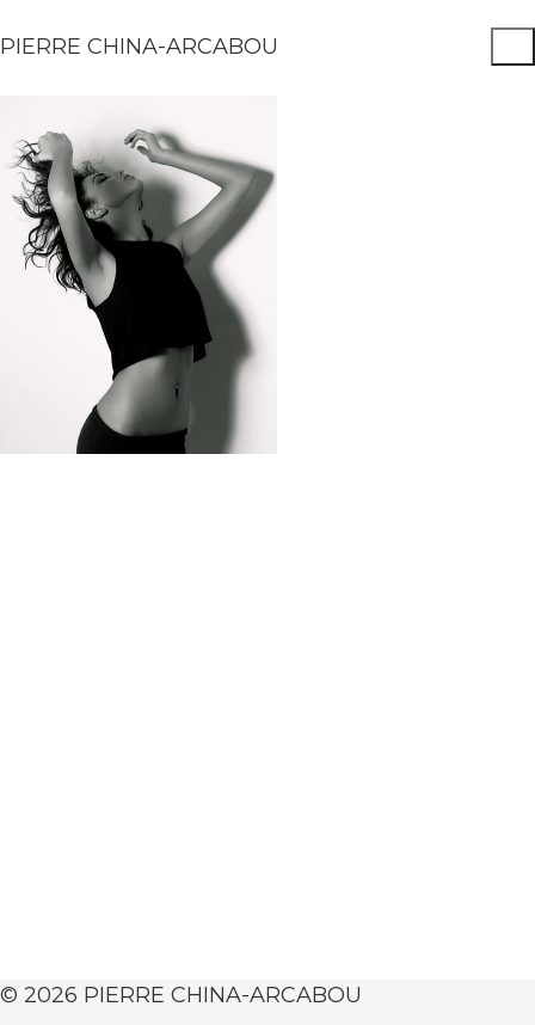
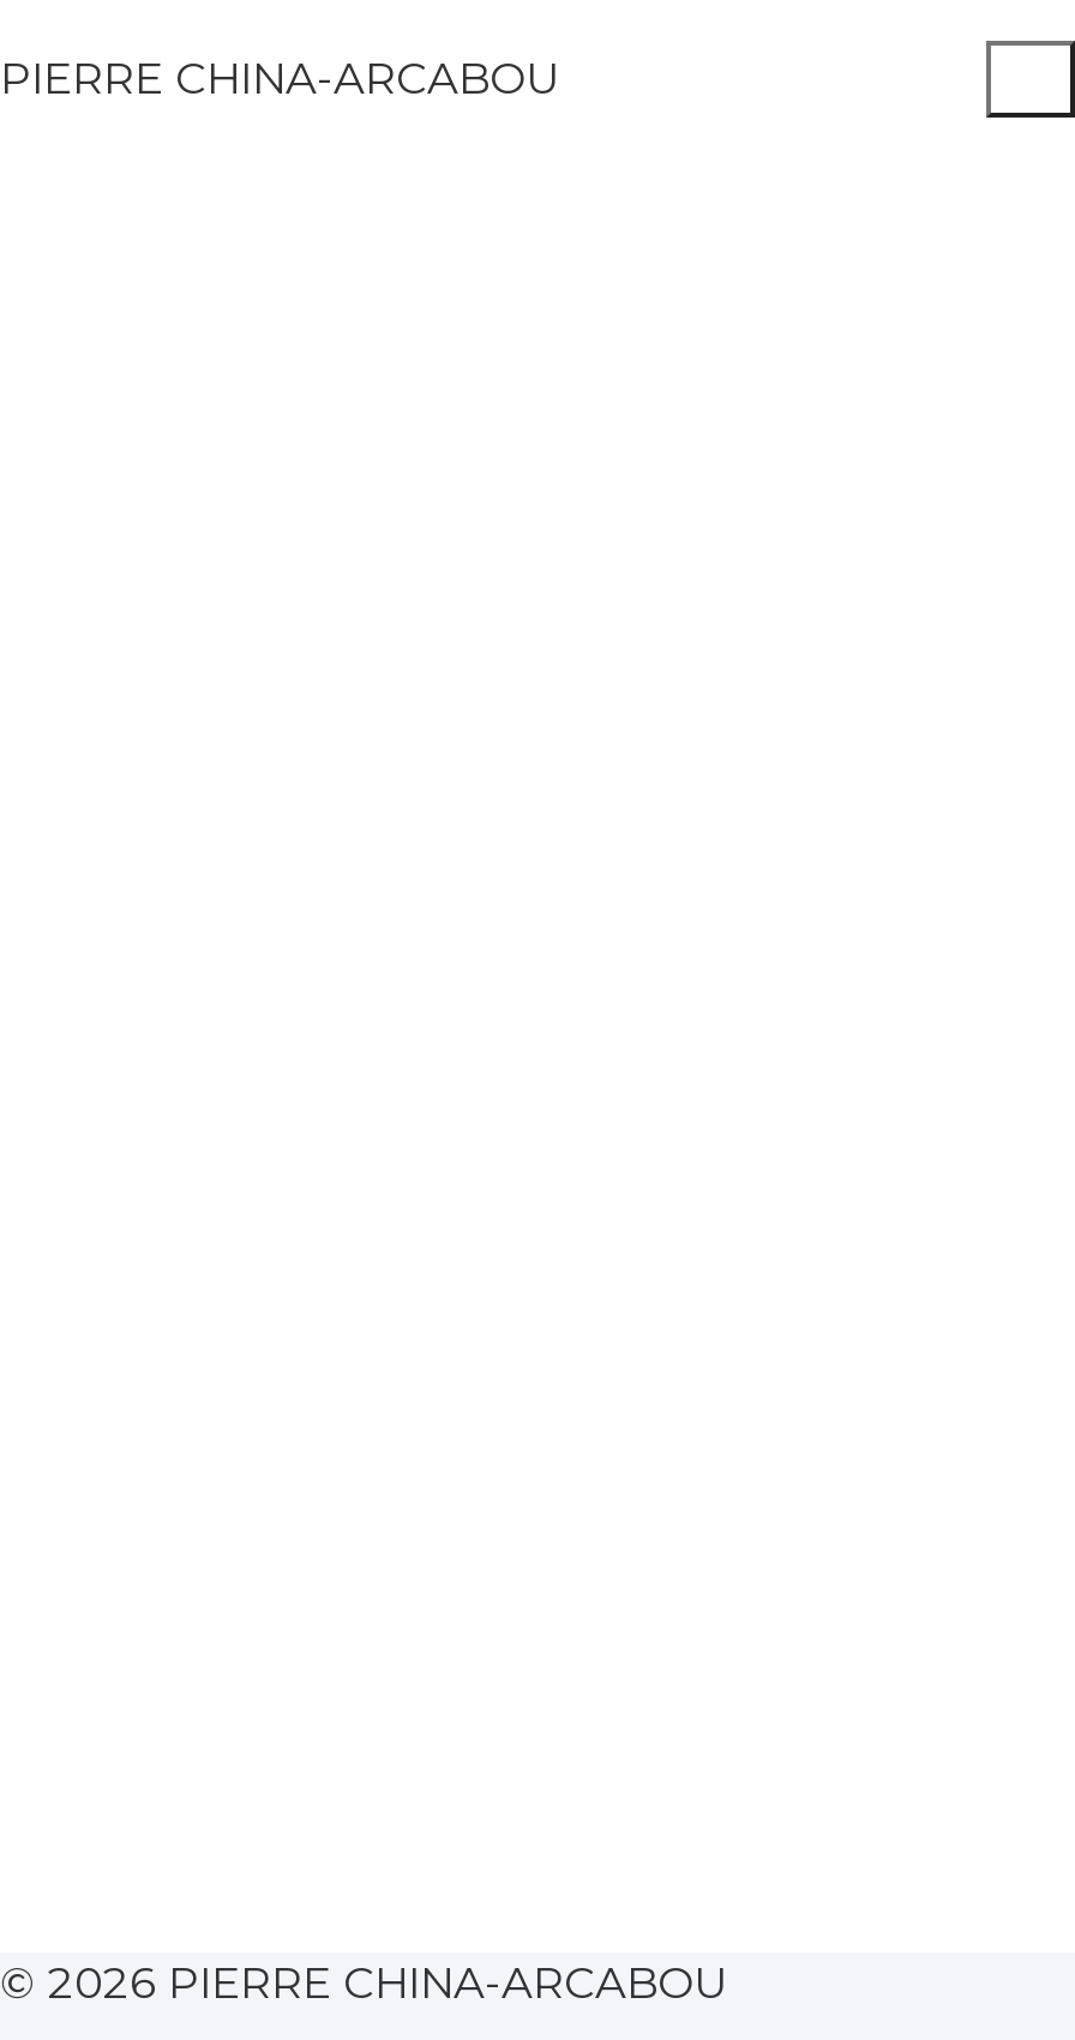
- [image]
